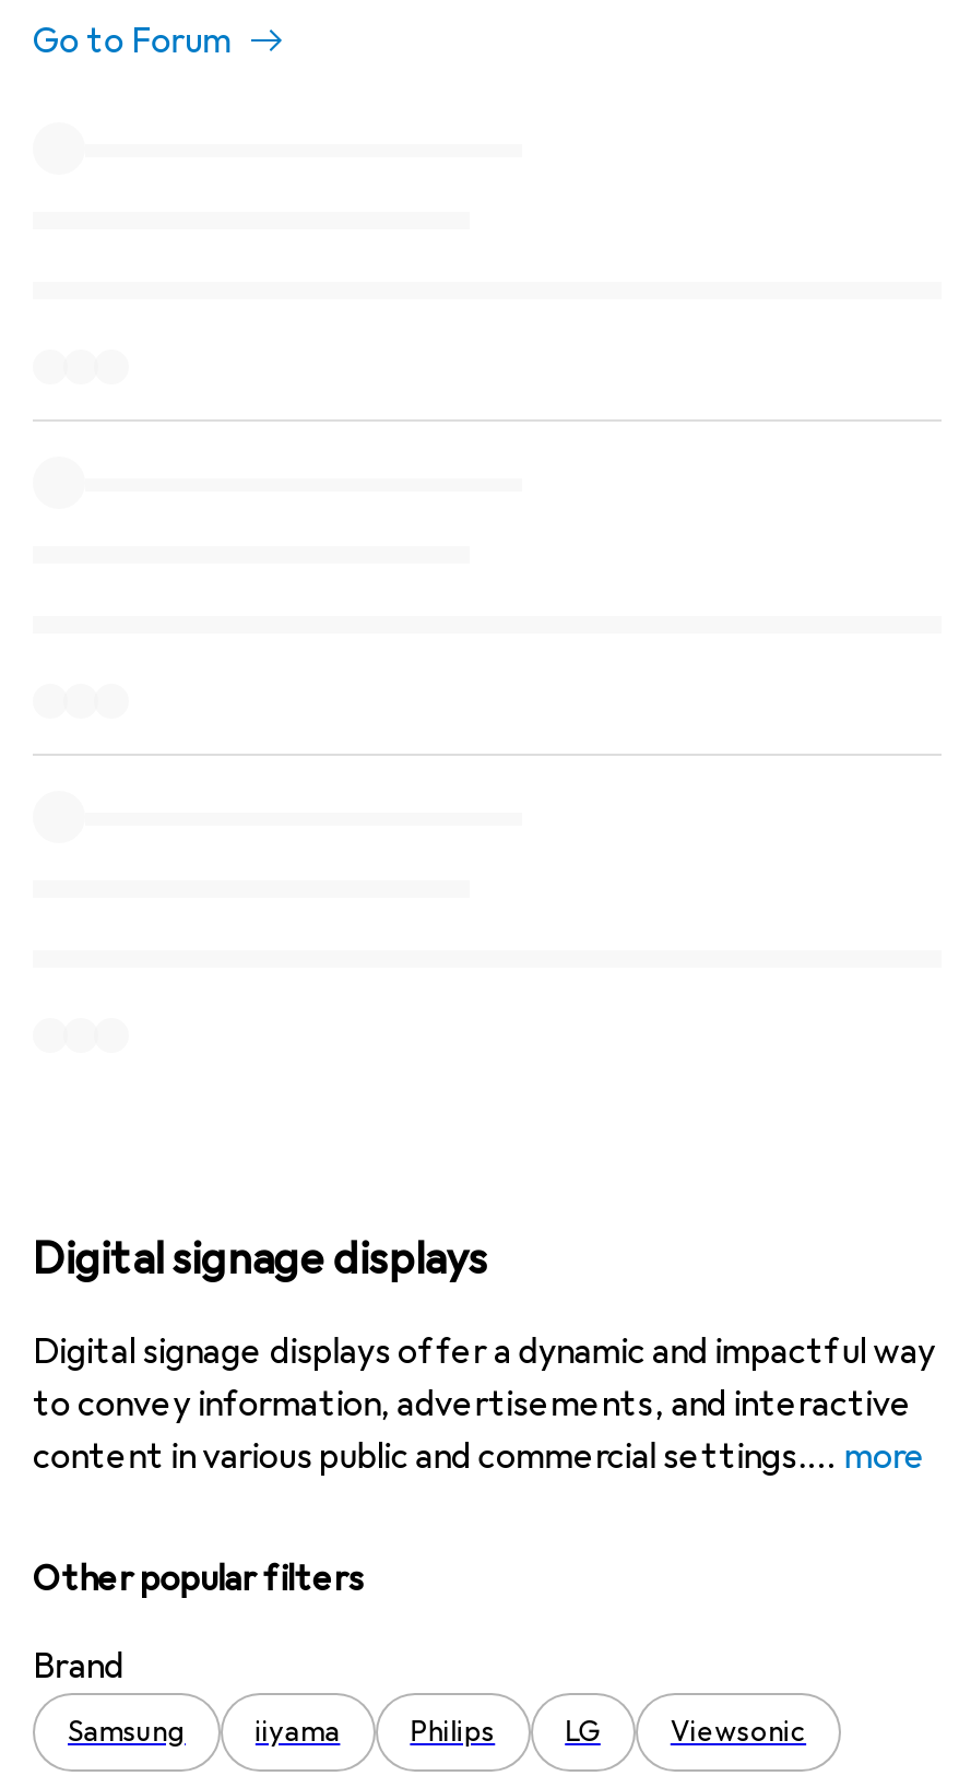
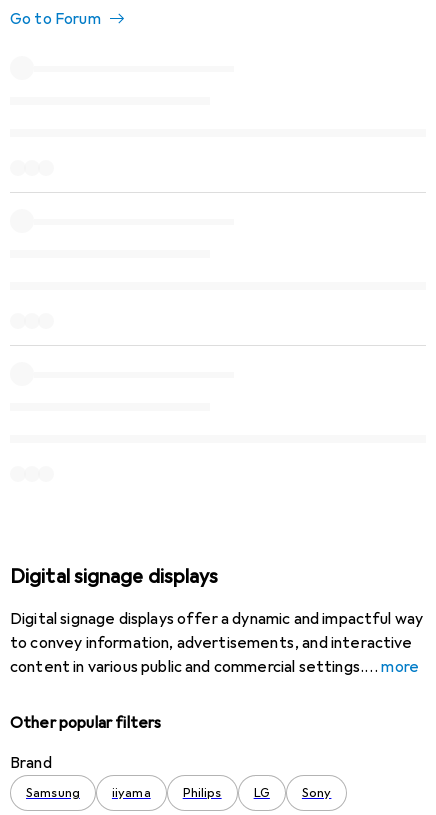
- Viewsonic
+ Sony
